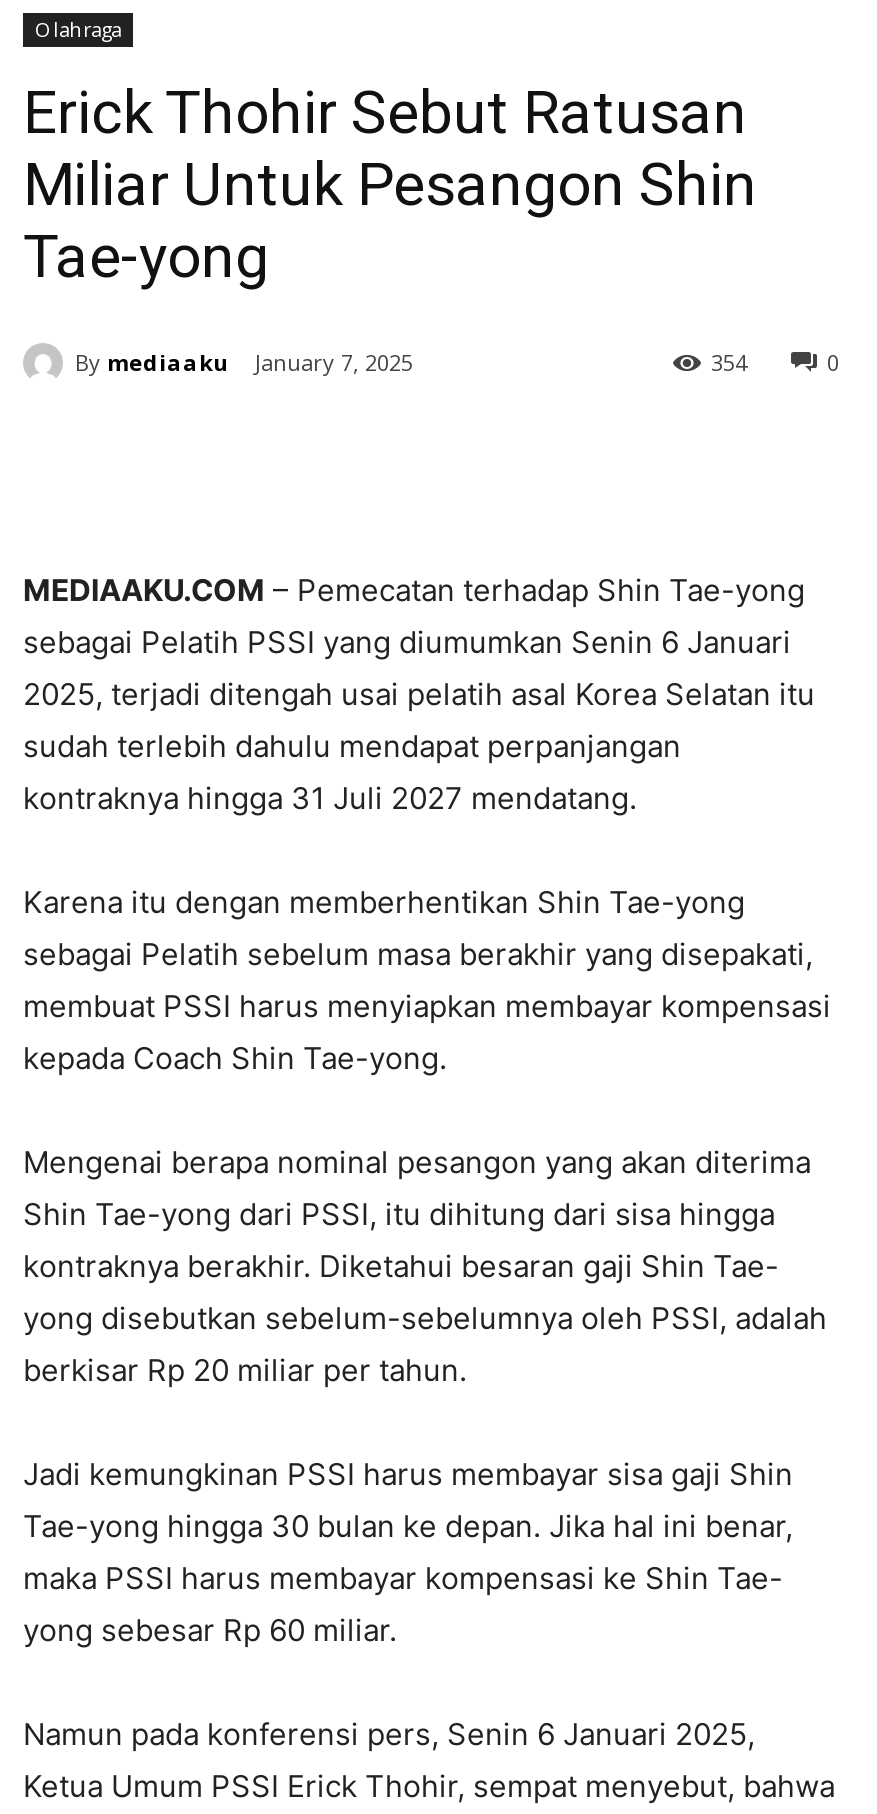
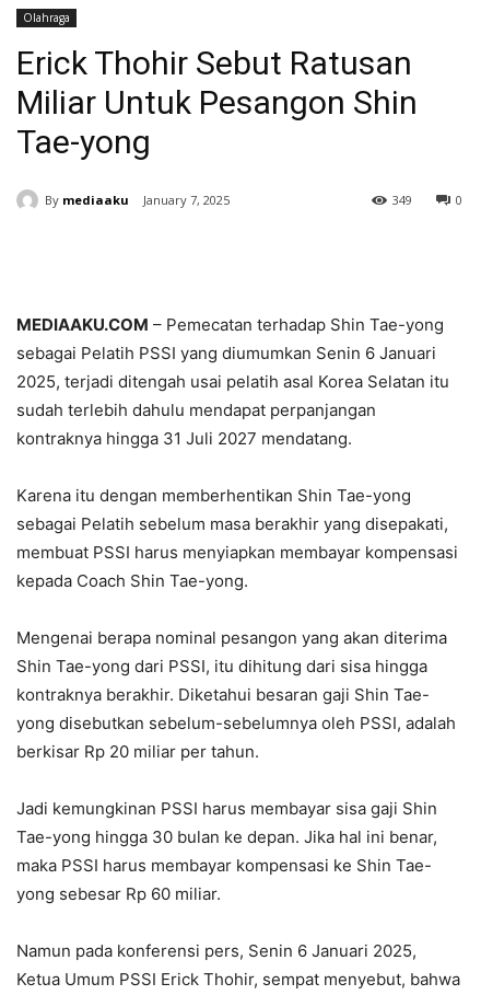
- 354
+ 349
